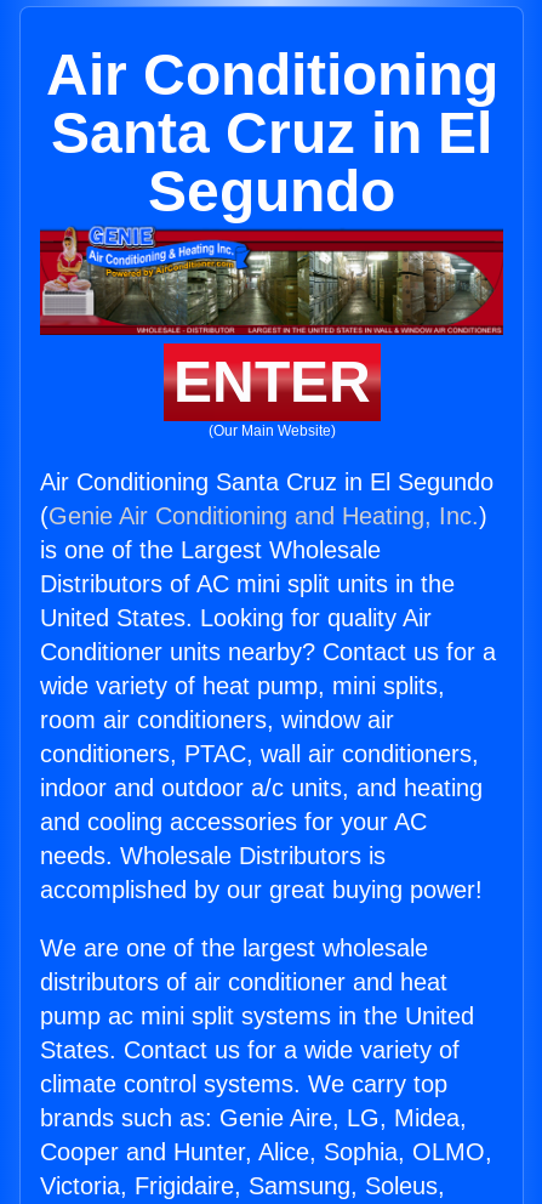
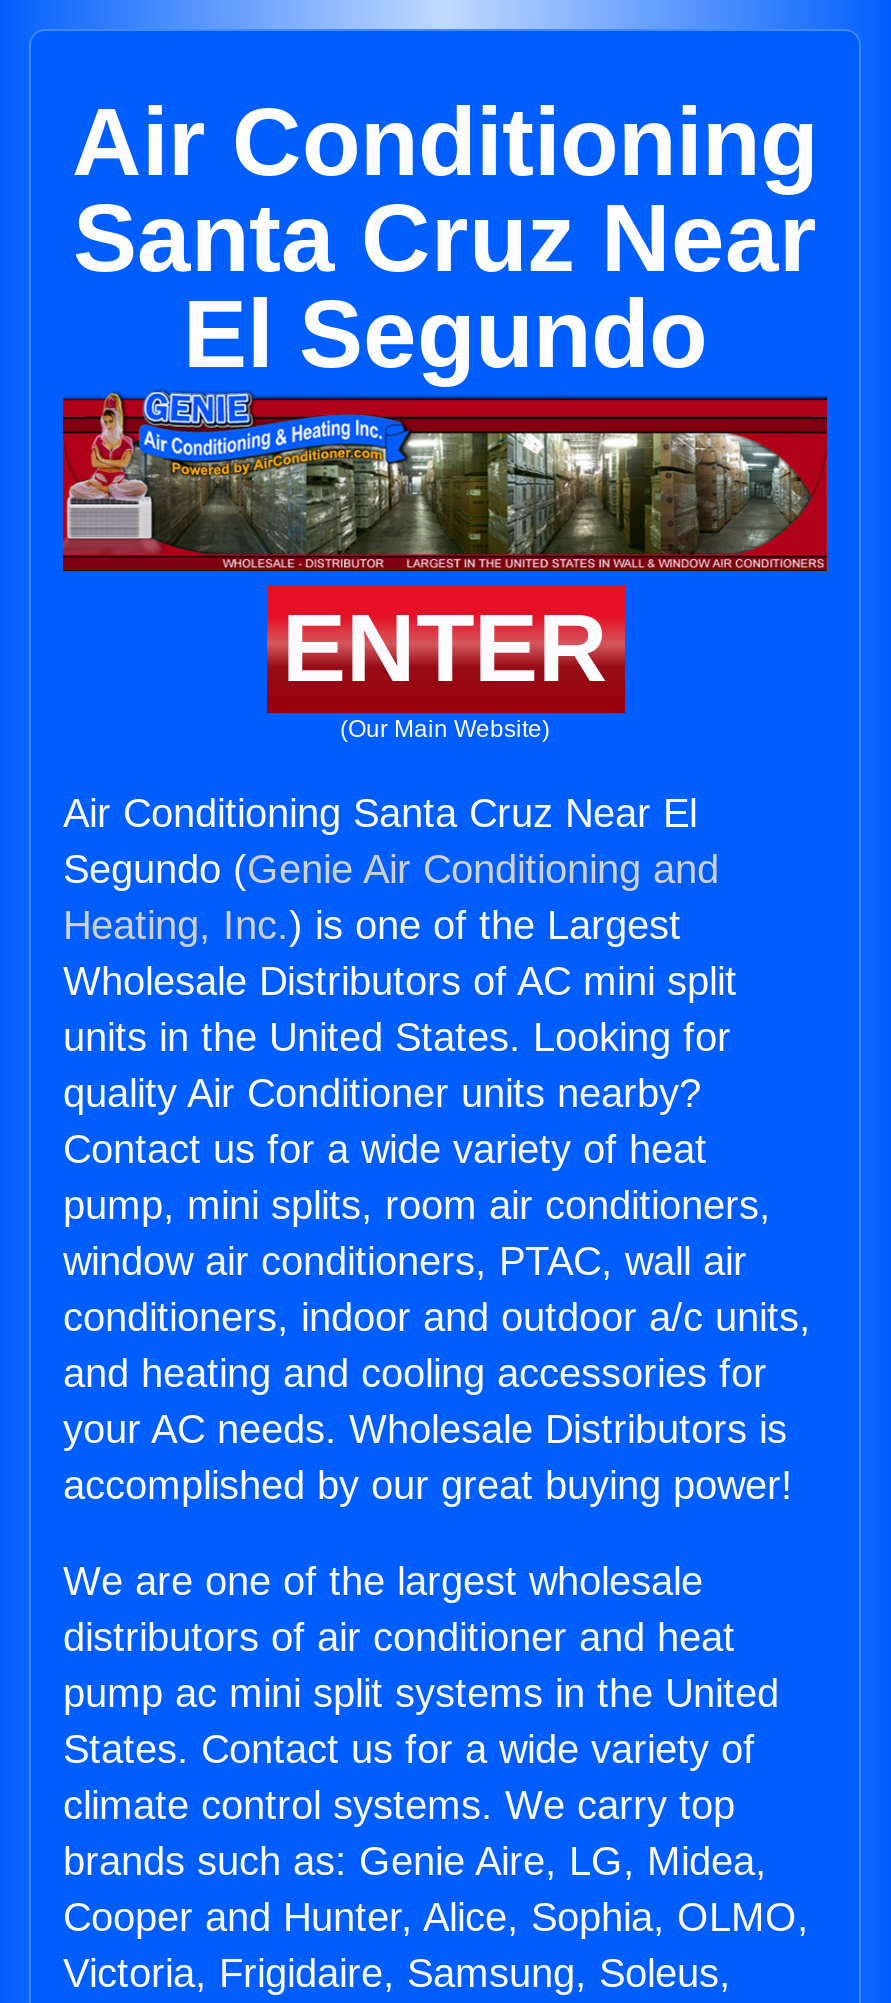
- Santa Cruz in El
- Segundo
+ Santa Cruz Near
+ El Segundo

- Air Conditioning Santa Cruz in El Segundo
- (Genie Air Conditioning and Heating, Inc.)
- is one of the Largest Wholesale
- Distributors of AC mini split units in the
- United States. Looking for quality Air
- Conditioner units nearby? Contact us for a
- wide variety of heat pump, mini splits,
- room air conditioners, window air
- conditioners, PTAC, wall air conditioners,
- indoor and outdoor a/c units, and heating
- and cooling accessories for your AC
- needs. Wholesale Distributors is
+ Air Conditioning Santa Cruz Near El
+ Segundo (Genie Air Conditioning and
+ Heating, Inc.) is one of the Largest
+ Wholesale Distributors of AC mini split
+ units in the United States. Looking for
+ quality Air Conditioner units nearby?
+ Contact us for a wide variety of heat
+ pump, mini splits, room air conditioners,
+ window air conditioners, PTAC, wall air
+ conditioners, indoor and outdoor a/c units,
+ and heating and cooling accessories for
+ your AC needs. Wholesale Distributors is
